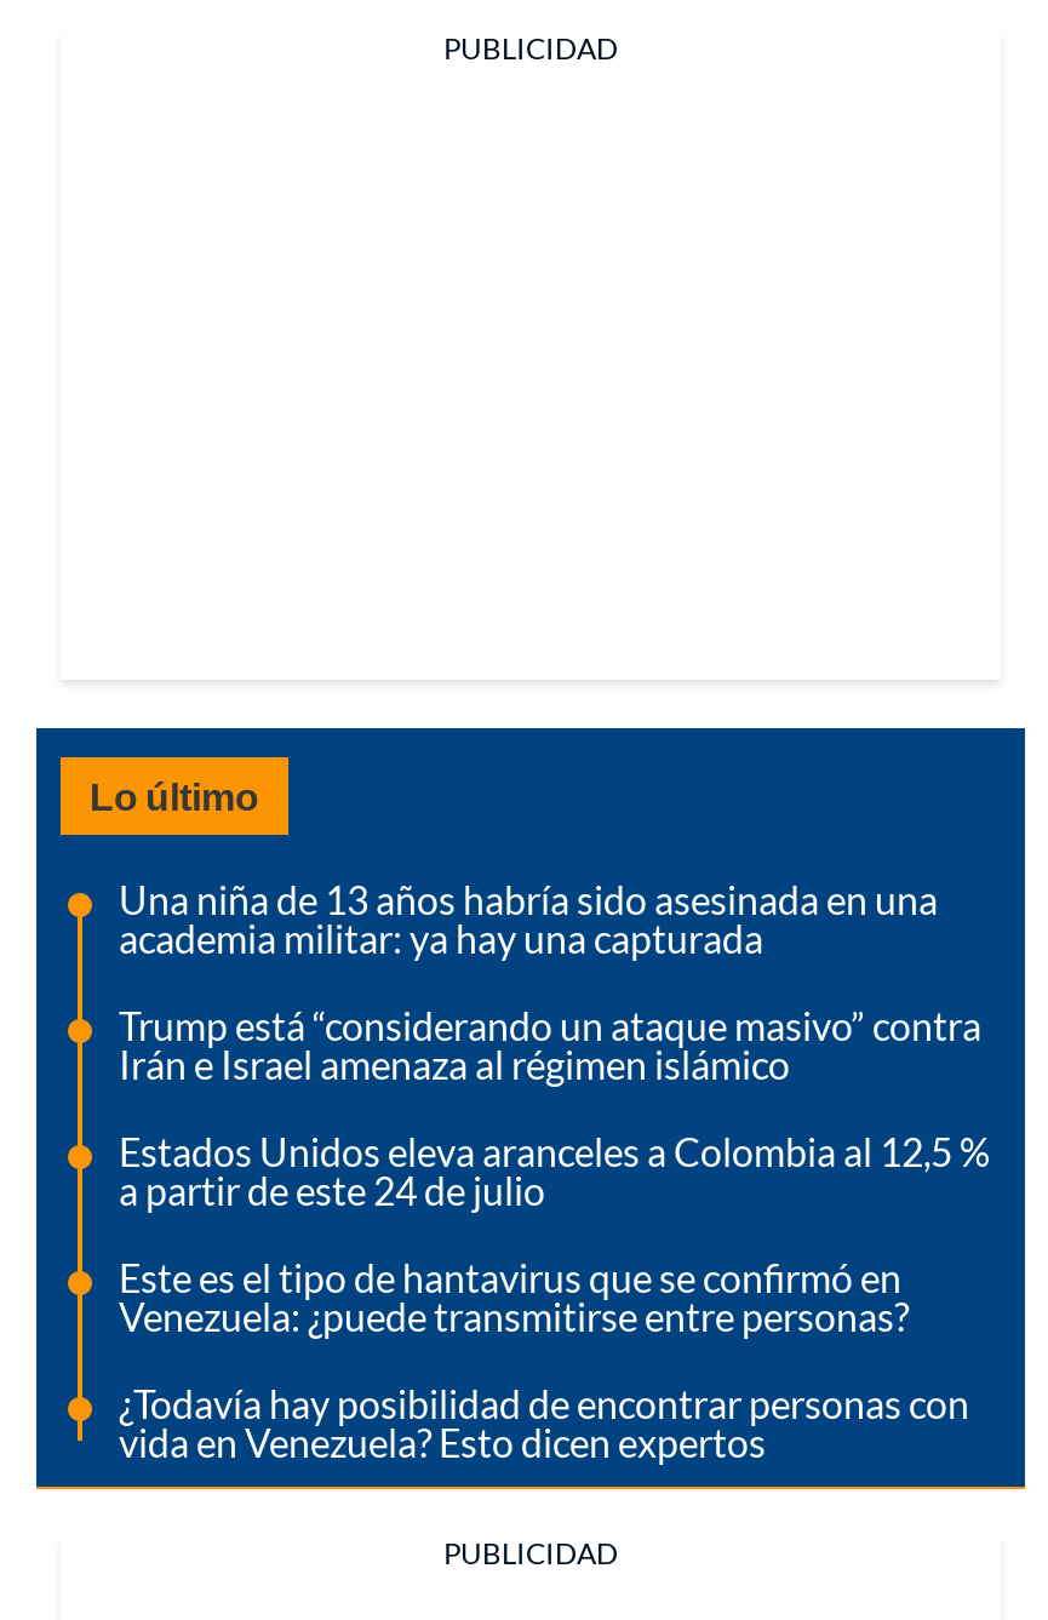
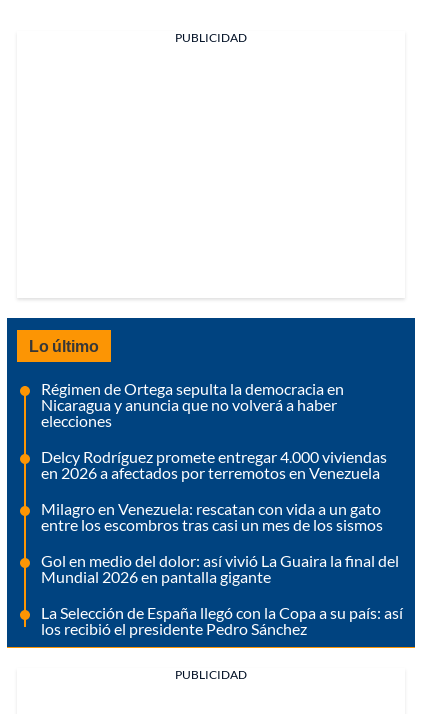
- Una niña de 13 años habría sido asesinada en una
- academia militar: ya hay una capturada
+ Régimen de Ortega sepulta la democracia en
+ Nicaragua y anuncia que no volverá a haber
+ elecciones

- Trump está “considerando un ataque masivo” contra
- Irán e Israel amenaza al régimen islámico
+ Delcy Rodríguez promete entregar 4.000 viviendas
+ en 2026 a afectados por terremotos en Venezuela

- Estados Unidos eleva aranceles a Colombia al 12,5 %
- a partir de este 24 de julio
+ Milagro en Venezuela: rescatan con vida a un gato
+ entre los escombros tras casi un mes de los sismos

- Este es el tipo de hantavirus que se confirmó en
- Venezuela: ¿puede transmitirse entre personas?
+ Gol en medio del dolor: así vivió La Guaira la final del
+ Mundial 2026 en pantalla gigante

- ¿Todavía hay posibilidad de encontrar personas con
- vida en Venezuela? Esto dicen expertos
+ La Selección de España llegó con la Copa a su país: así
+ los recibió el presidente Pedro Sánchez
